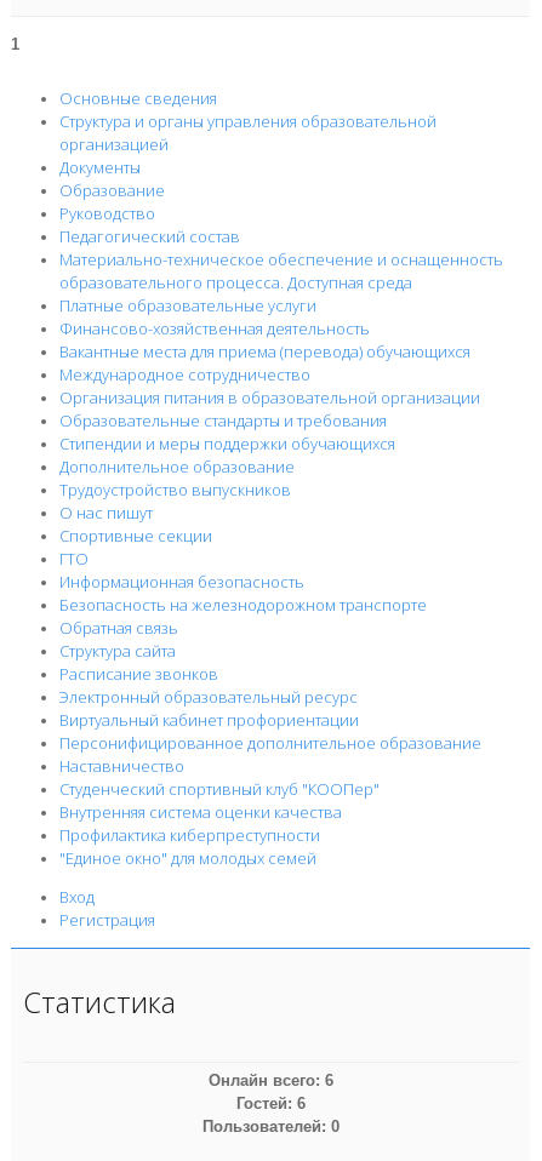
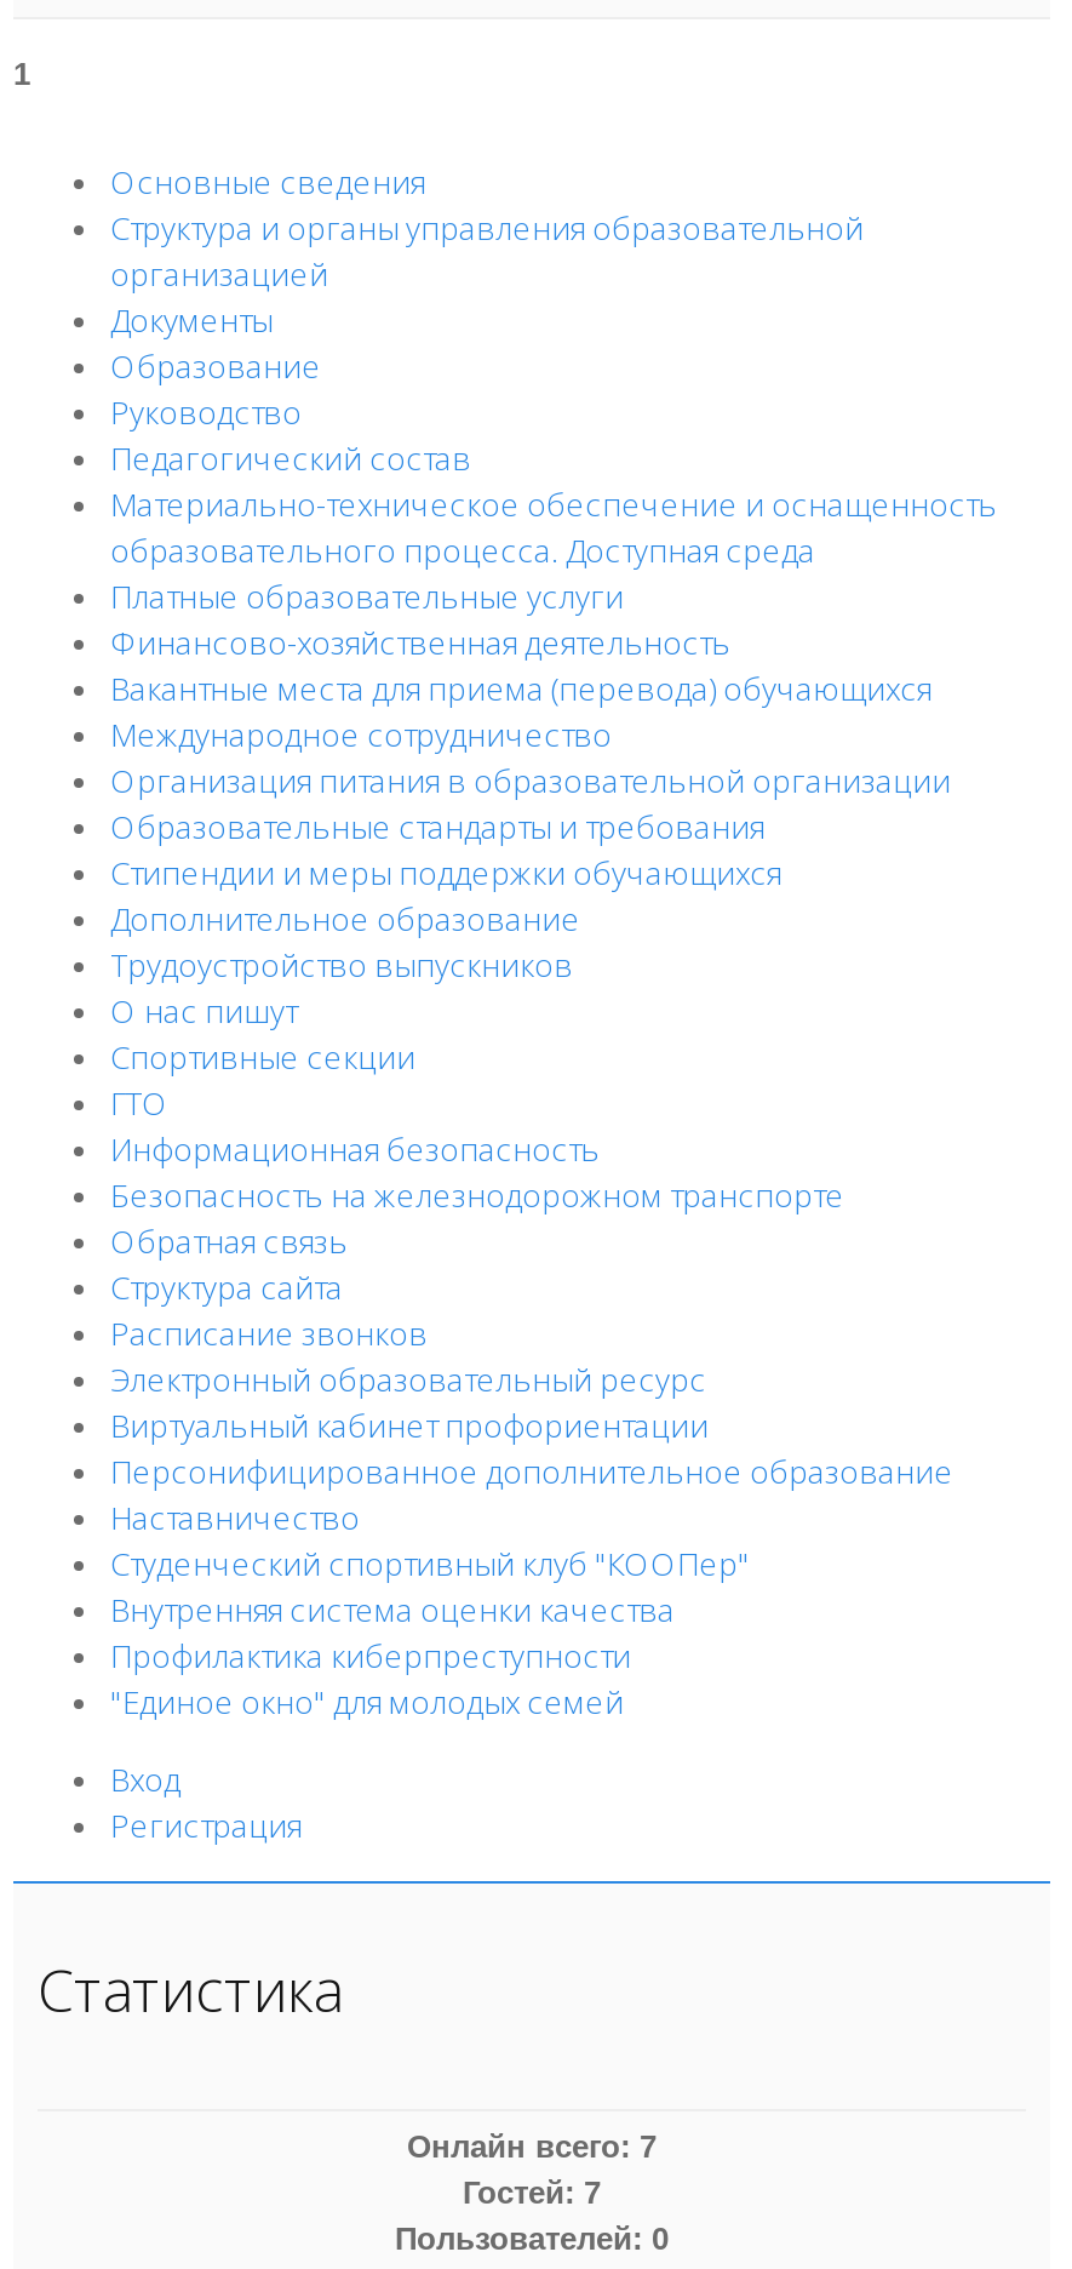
- Онлайн всего: 6
+ Онлайн всего: 7

- Гостей: 6
+ Гостей: 7
